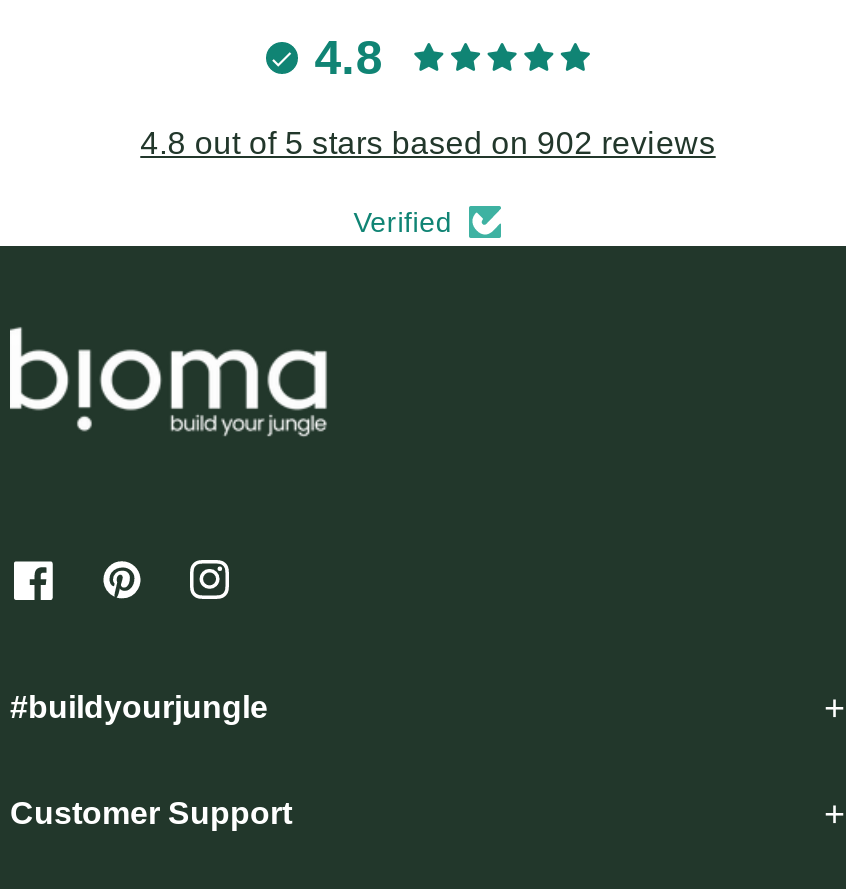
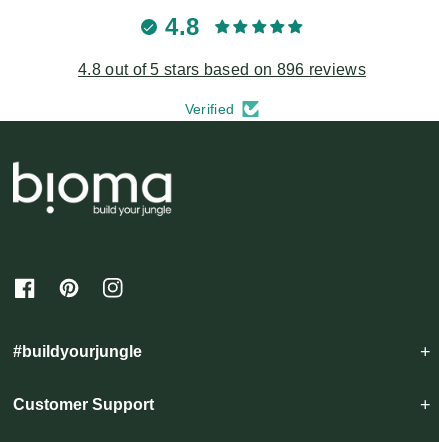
- 4.8 out of 5 stars based on 902 reviews
+ 4.8 out of 5 stars based on 896 reviews
